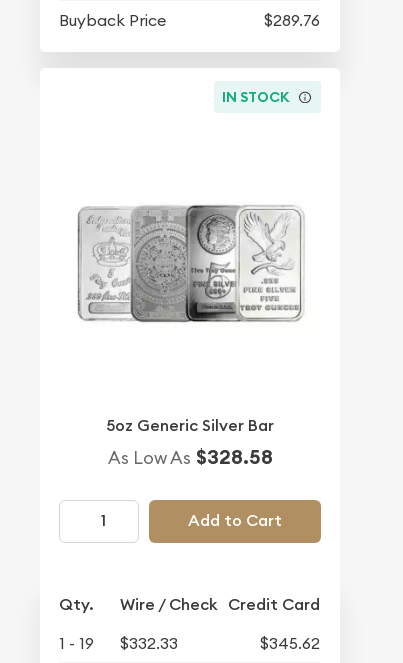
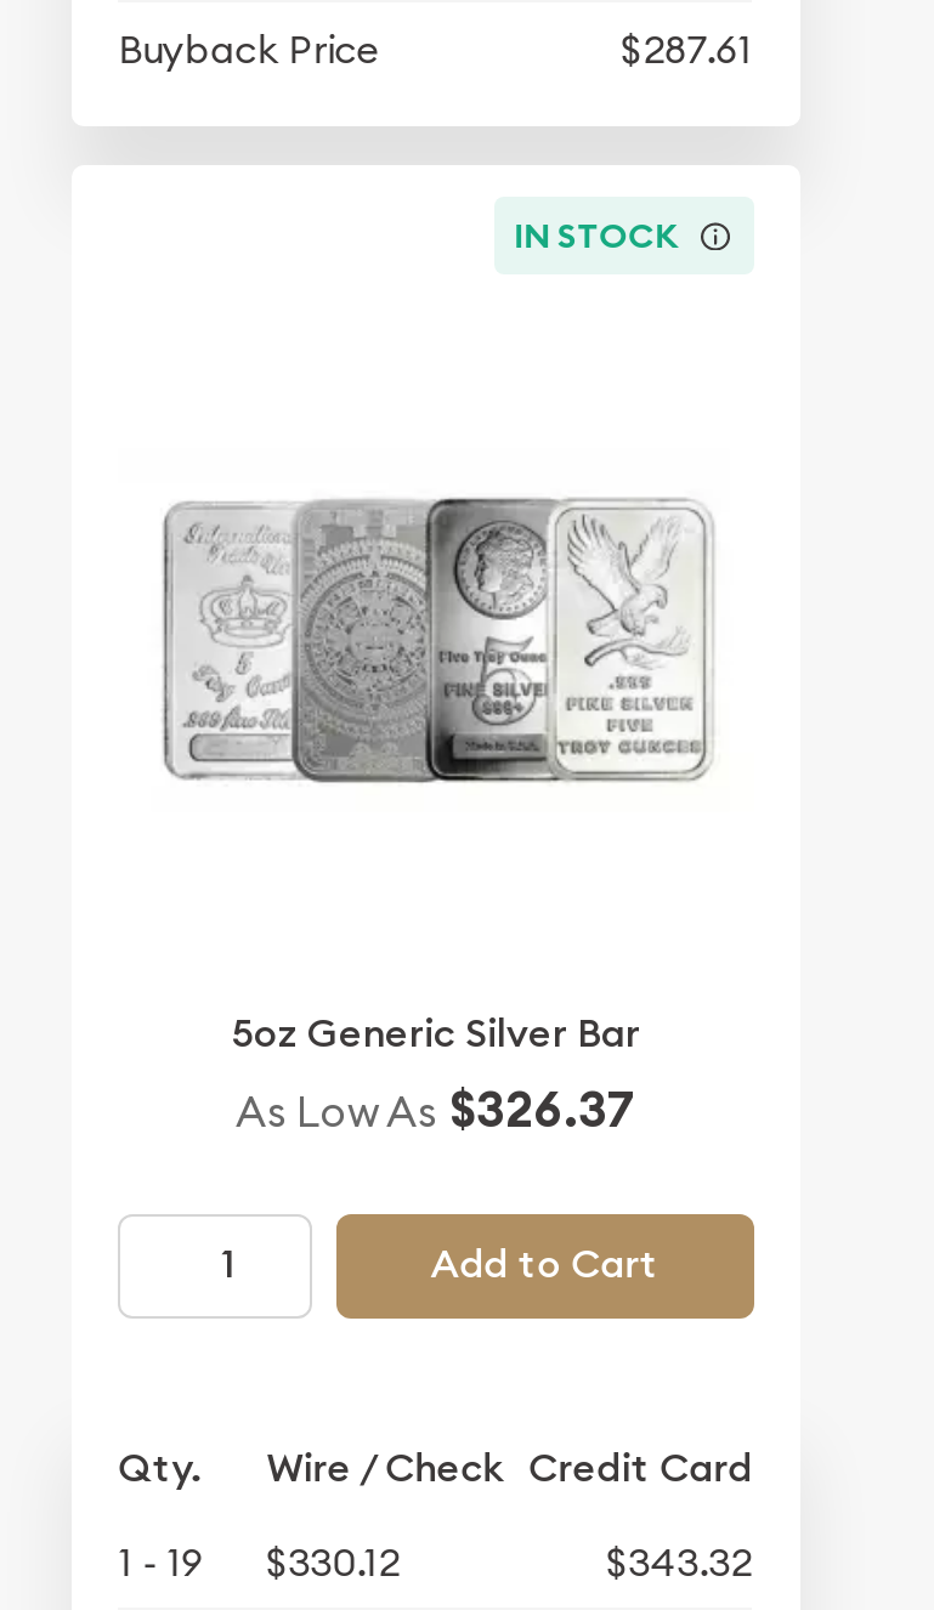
- $289.76
+ $287.61

- As Low As $328.58
+ As Low As $326.37

- 1 - 19 $332.33
+ 1 - 19 $330.12

- $345.62
+ $343.32
